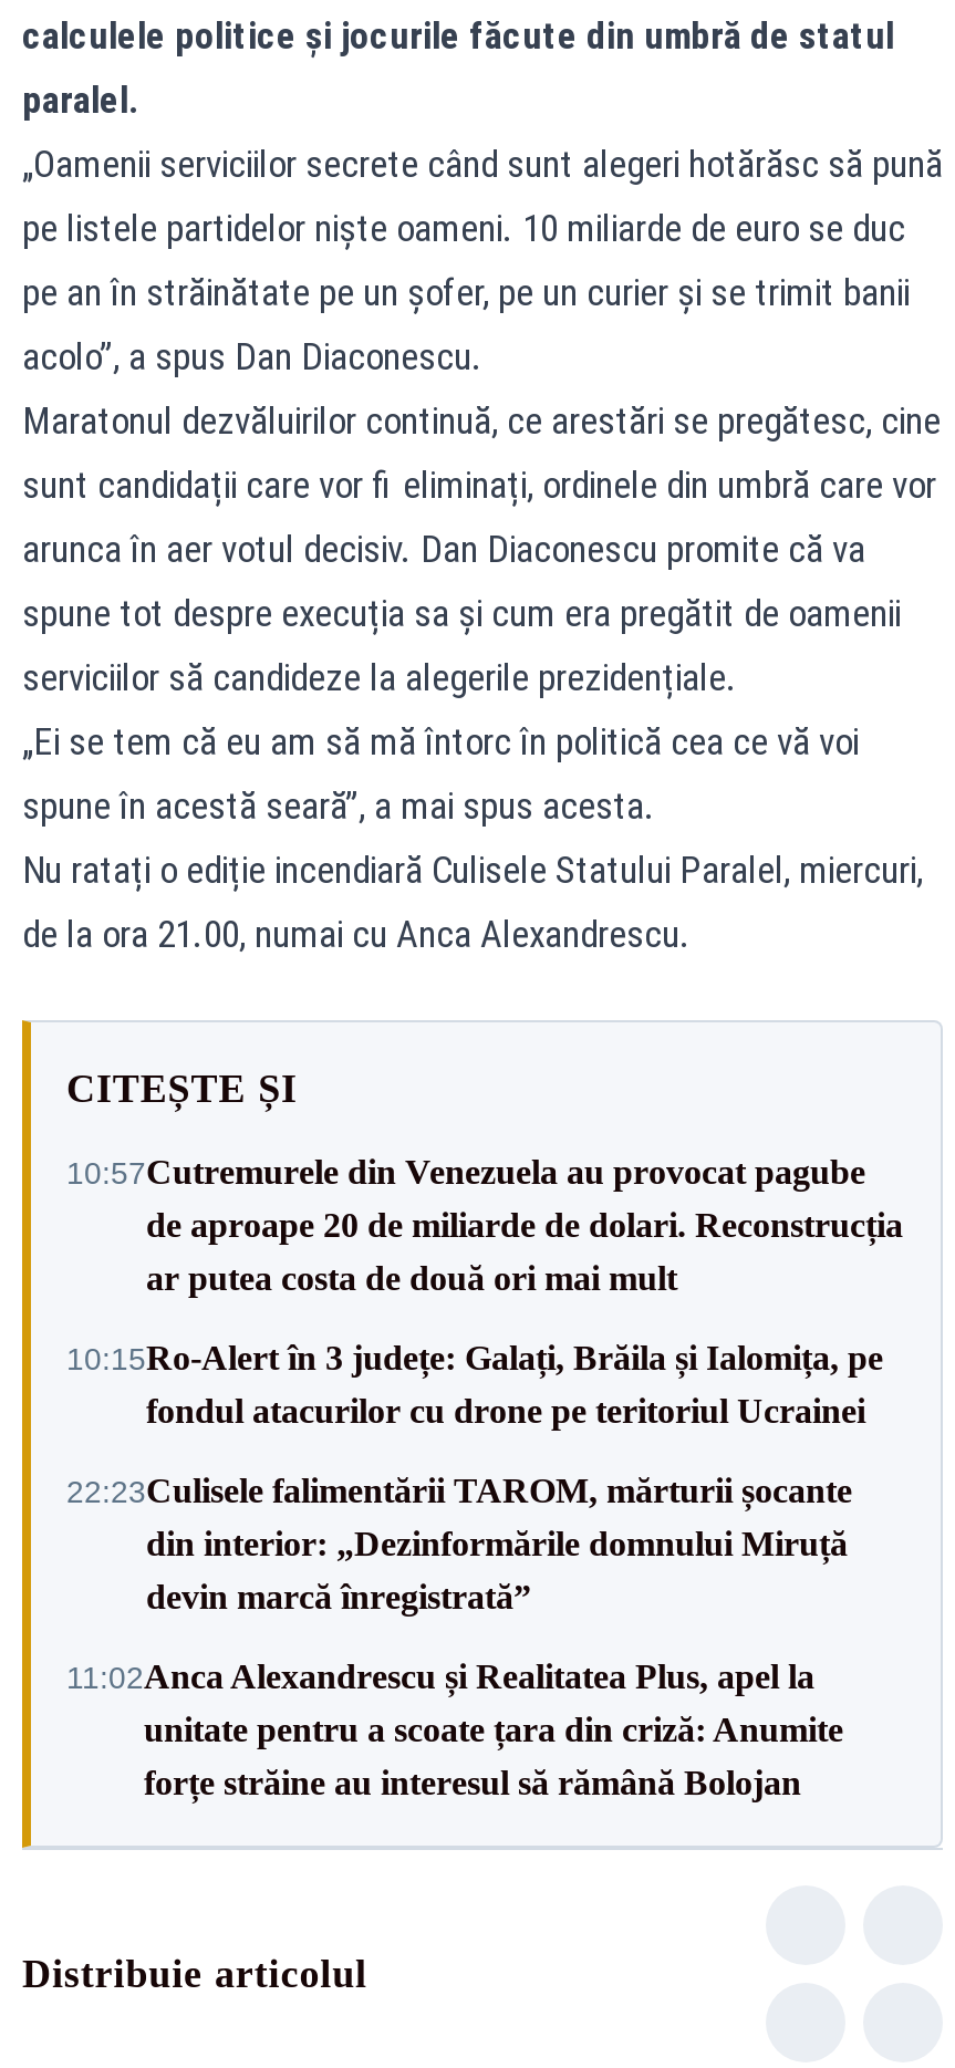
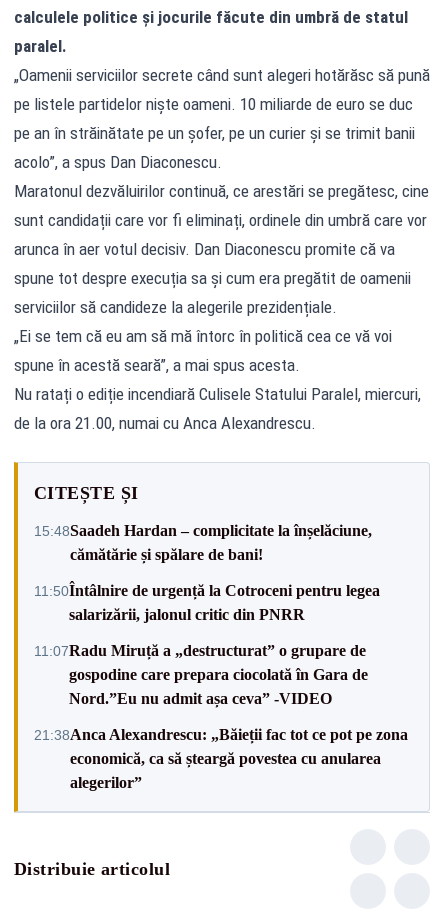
- 10:57Cutremurele din Venezuela au provocat pagube
- de aproape 20 de miliarde de dolari. Reconstrucția
- ar putea costa de două ori mai mult
+ 15:48Saadeh Hardan – complicitate la înșelăciune,
+ cămătărie și spălare de bani!

- 10:15Ro‑Alert în 3 județe: Galați, Brăila și Ialomița, pe
- fondul atacurilor cu drone pe teritoriul Ucrainei
+ 11:50Întâlnire de urgență la Cotroceni pentru legea
+ salarizării, jalonul critic din PNRR

- 22:23Culisele falimentării TAROM, mărturii șocante
- din interior: „Dezinformările domnului Miruță
- devin marcă înregistrată”
+ 11:07Radu Miruță a „destructurat” o grupare de
+ gospodine care prepara ciocolată în Gara de
+ Nord.”Eu nu admit așa ceva” -VIDEO

- 11:02Anca Alexandrescu și Realitatea Plus, apel la
- unitate pentru a scoate țara din criză: Anumite
- forțe străine au interesul să rămână Bolojan
+ 21:38Anca Alexandrescu: „Băieții fac tot ce pot pe zona
+ economică, ca să șteargă povestea cu anularea
+ alegerilor”
